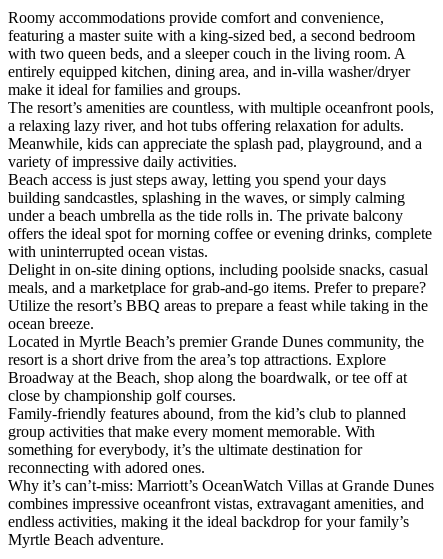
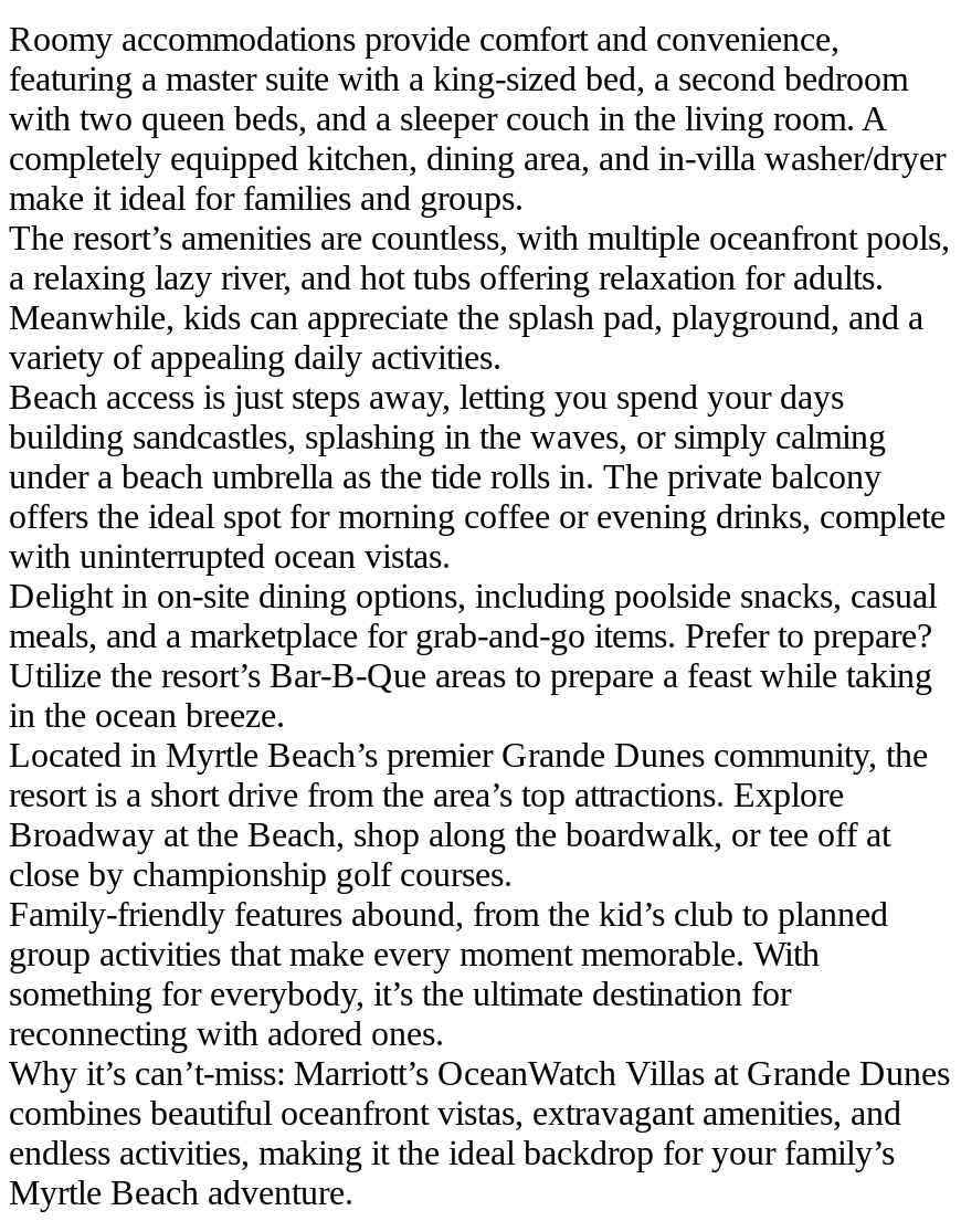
- entirely equipped kitchen, dining area, and in-villa washer/dryer
+ completely equipped kitchen, dining area, and in-villa washer/dryer

- variety of impressive daily activities.
+ variety of appealing daily activities.

- Utilize the resort’s BBQ areas to prepare a feast while taking in the
- ocean breeze.
+ Utilize the resort’s Bar-B-Que areas to prepare a feast while taking
+ in the ocean breeze.

- combines impressive oceanfront vistas, extravagant amenities, and
+ combines beautiful oceanfront vistas, extravagant amenities, and
